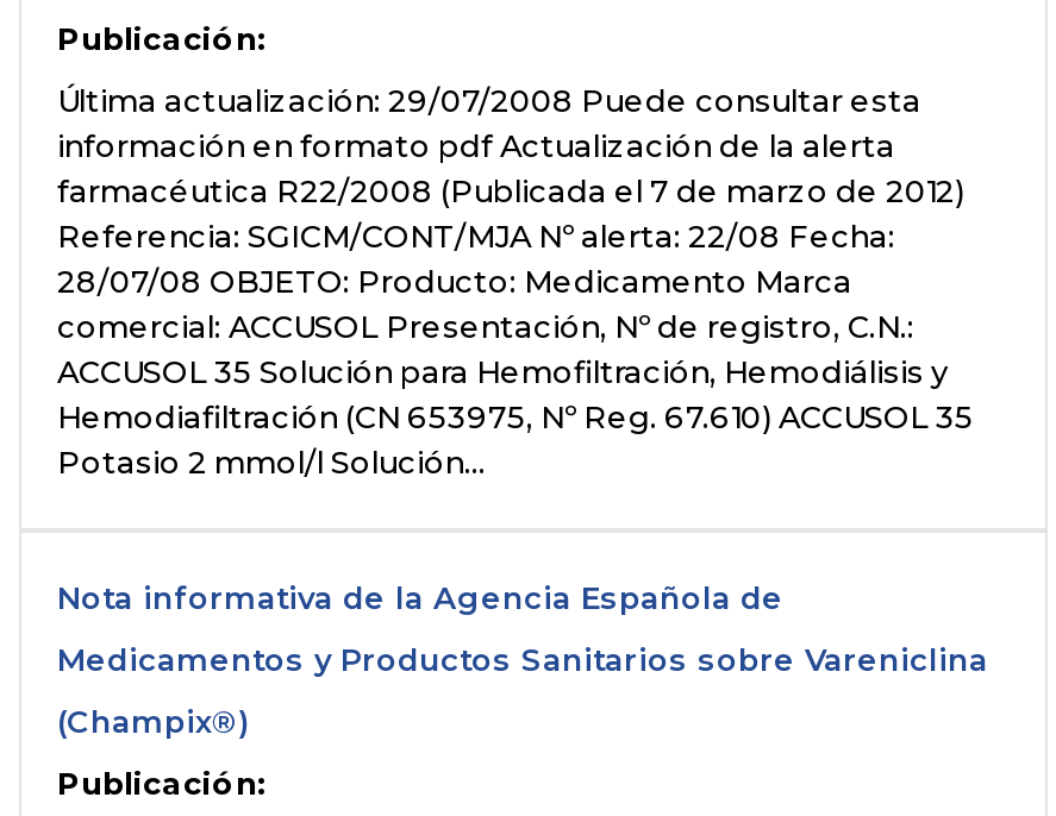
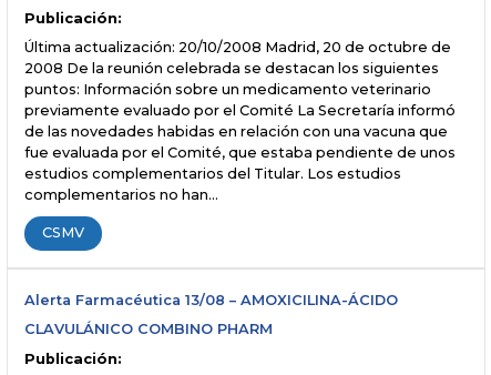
- Última actualización: 29/07/2008 Puede consultar esta
- información en formato pdf Actualización de la alerta
- farmacéutica R22/2008 (Publicada el 7 de marzo de 2012)
- Referencia: SGICM/CONT/MJA Nº alerta: 22/08 Fecha:
- 28/07/08 OBJETO: Producto: Medicamento Marca
- comercial: ACCUSOL Presentación, Nº de registro, C.N.:
- ACCUSOL 35 Solución para Hemofiltración, Hemodiálisis y
- Hemodiafiltración (CN 653975, Nº Reg. 67.610) ACCUSOL 35
- Potasio 2 mmol/l Solución…
+ Última actualización: 20/10/2008 Madrid, 20 de octubre de
+ 2008 De la reunión celebrada se destacan los siguientes
+ puntos: Información sobre un medicamento veterinario
+ previamente evaluado por el Comité La Secretaría informó
+ de las novedades habidas en relación con una vacuna que
+ fue evaluada por el Comité, que estaba pendiente de unos
+ estudios complementarios del Titular. Los estudios
+ complementarios no han…

- Nota informativa de la Agencia Española de
+ CSMV

- Medicamentos y Productos Sanitarios sobre Vareniclina
+ Alerta Farmacéutica 13/08 – AMOXICILINA-ÁCIDO

- (Champix®)
+ CLAVULÁNICO COMBINO PHARM
